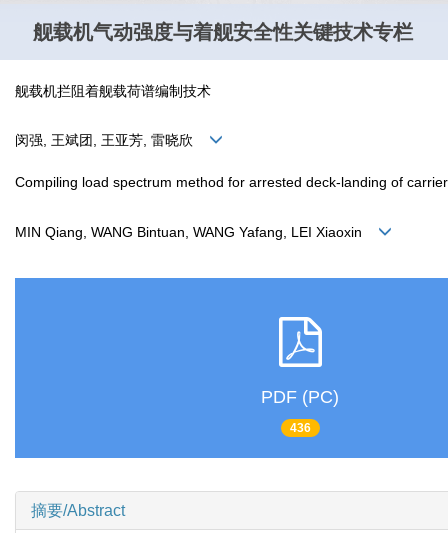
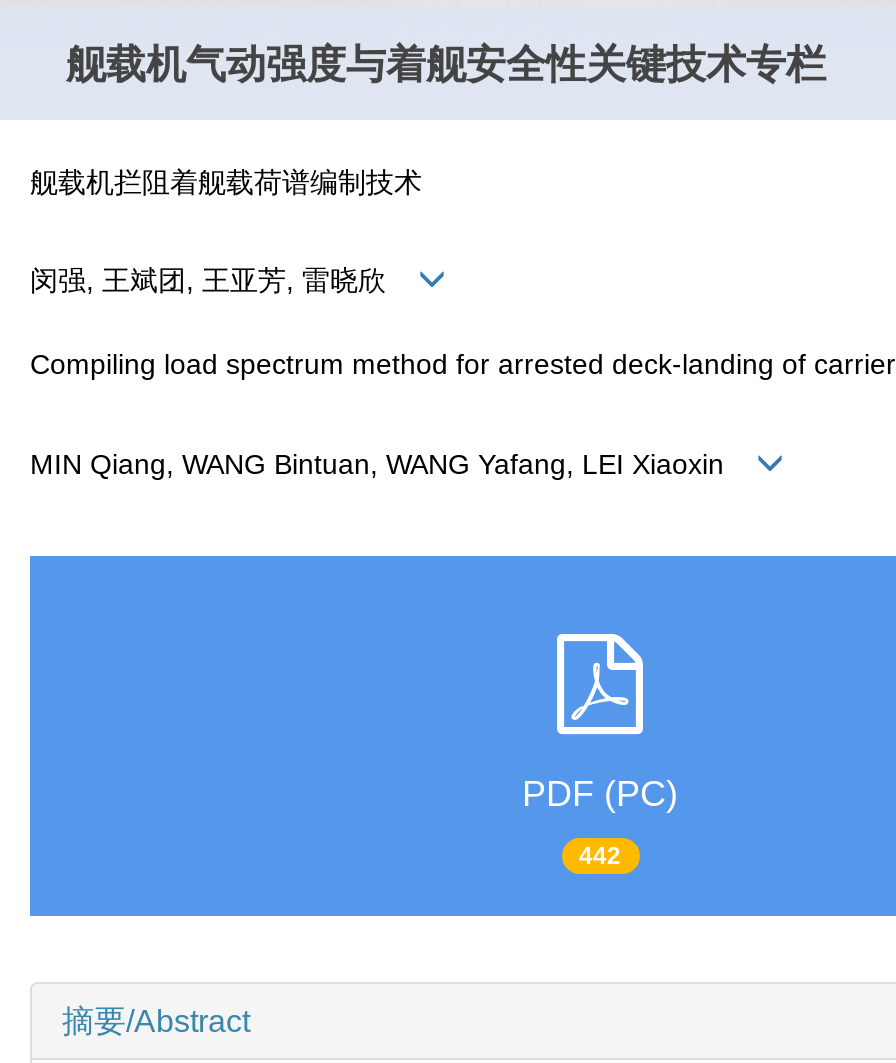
- 436
+ 442
